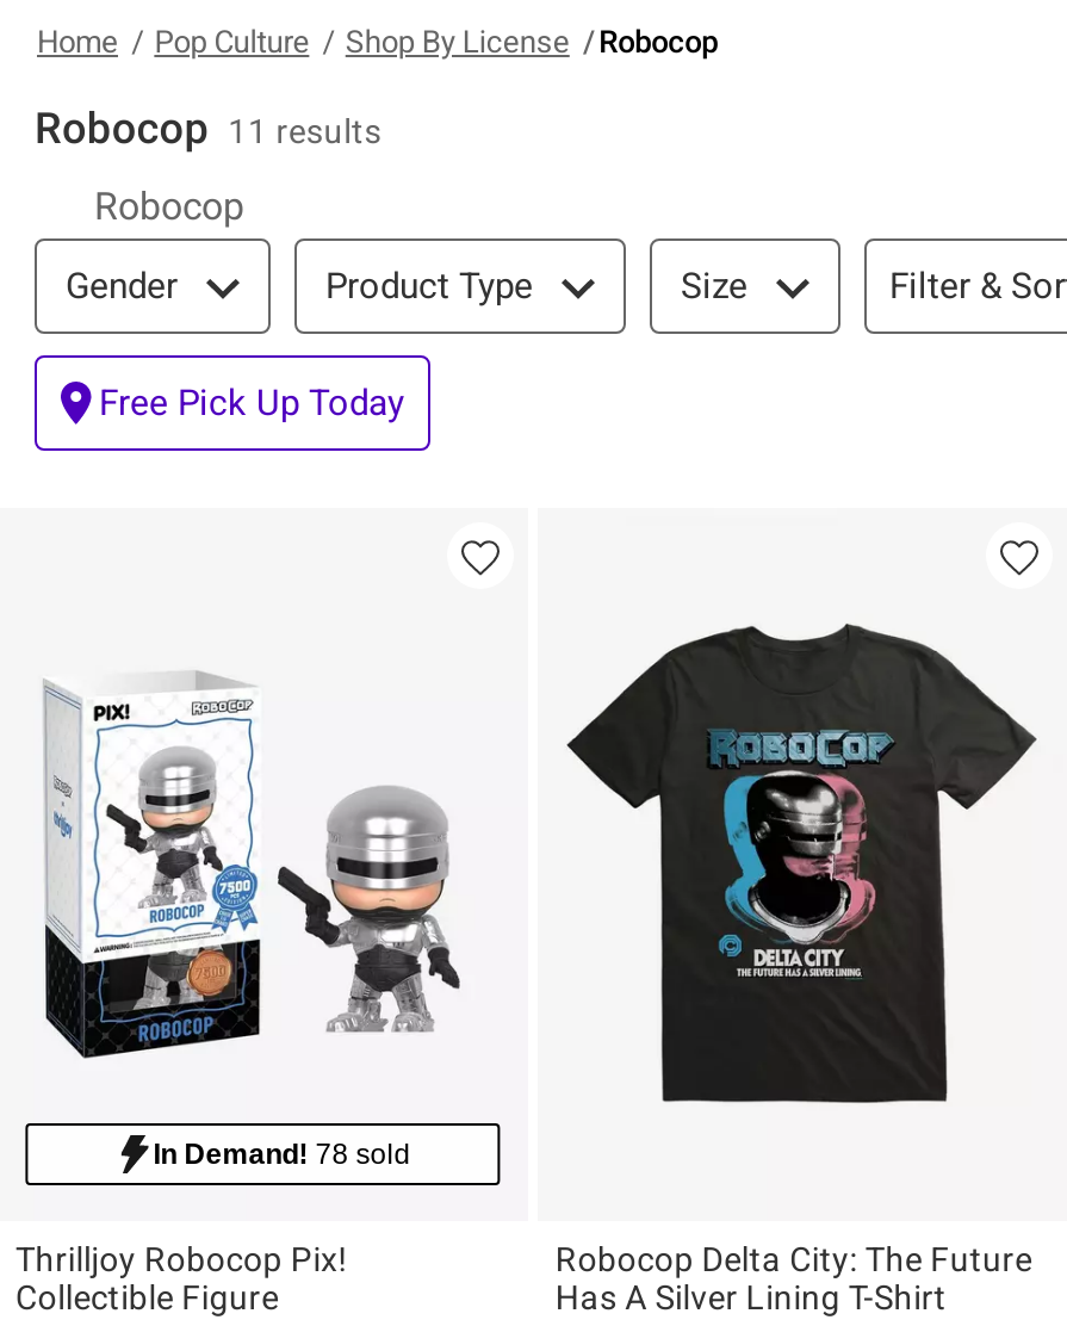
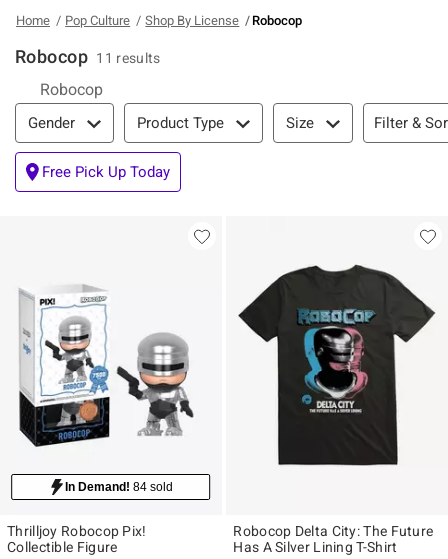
- In Demand! 78 sold
+ In Demand! 84 sold
